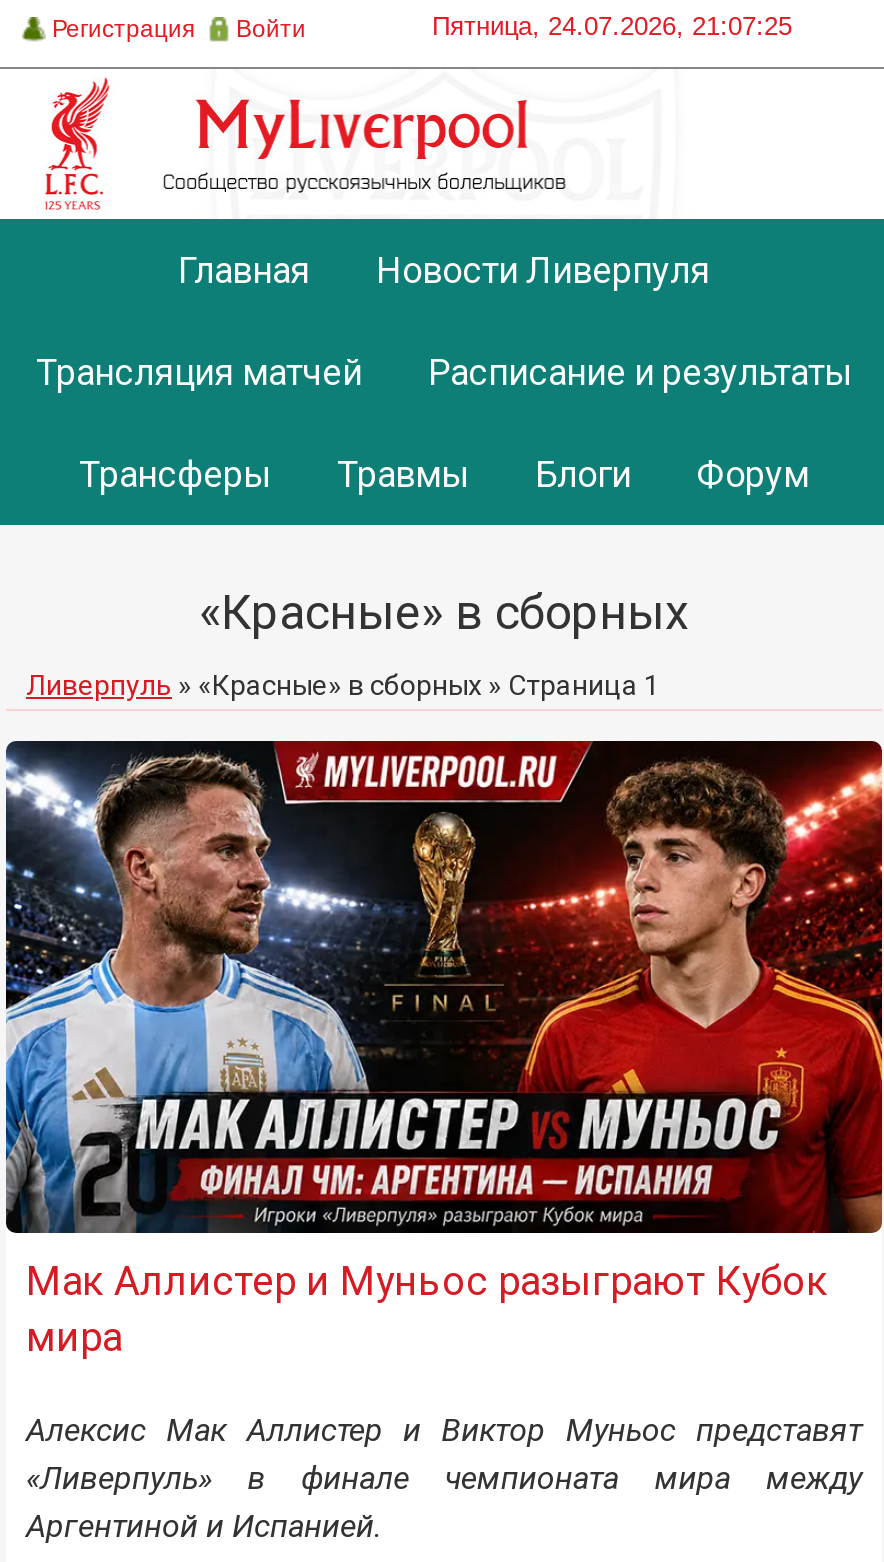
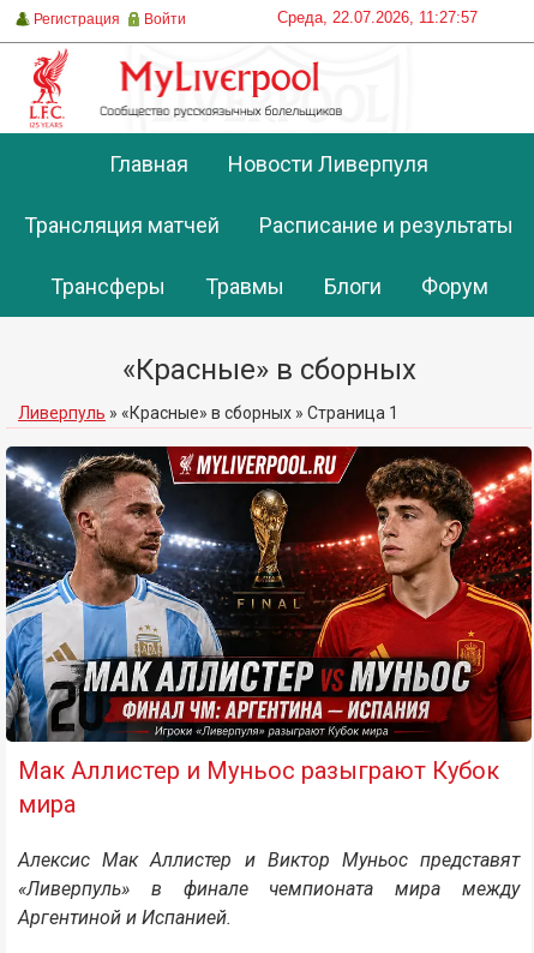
- Пятница, 24.07.2026, 21:07:25
+ Среда, 22.07.2026, 11:27:57
